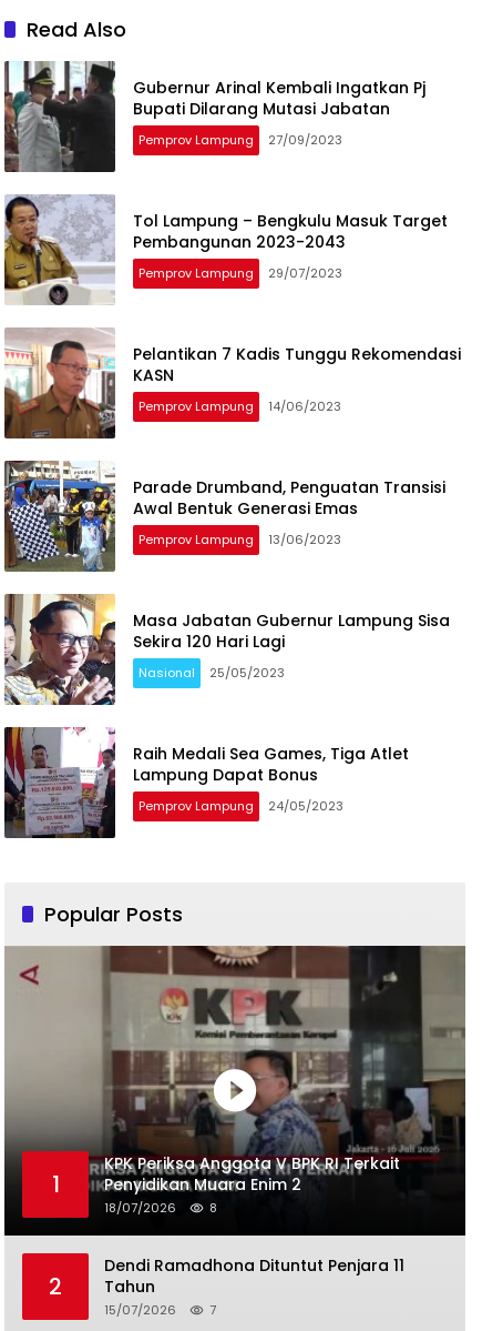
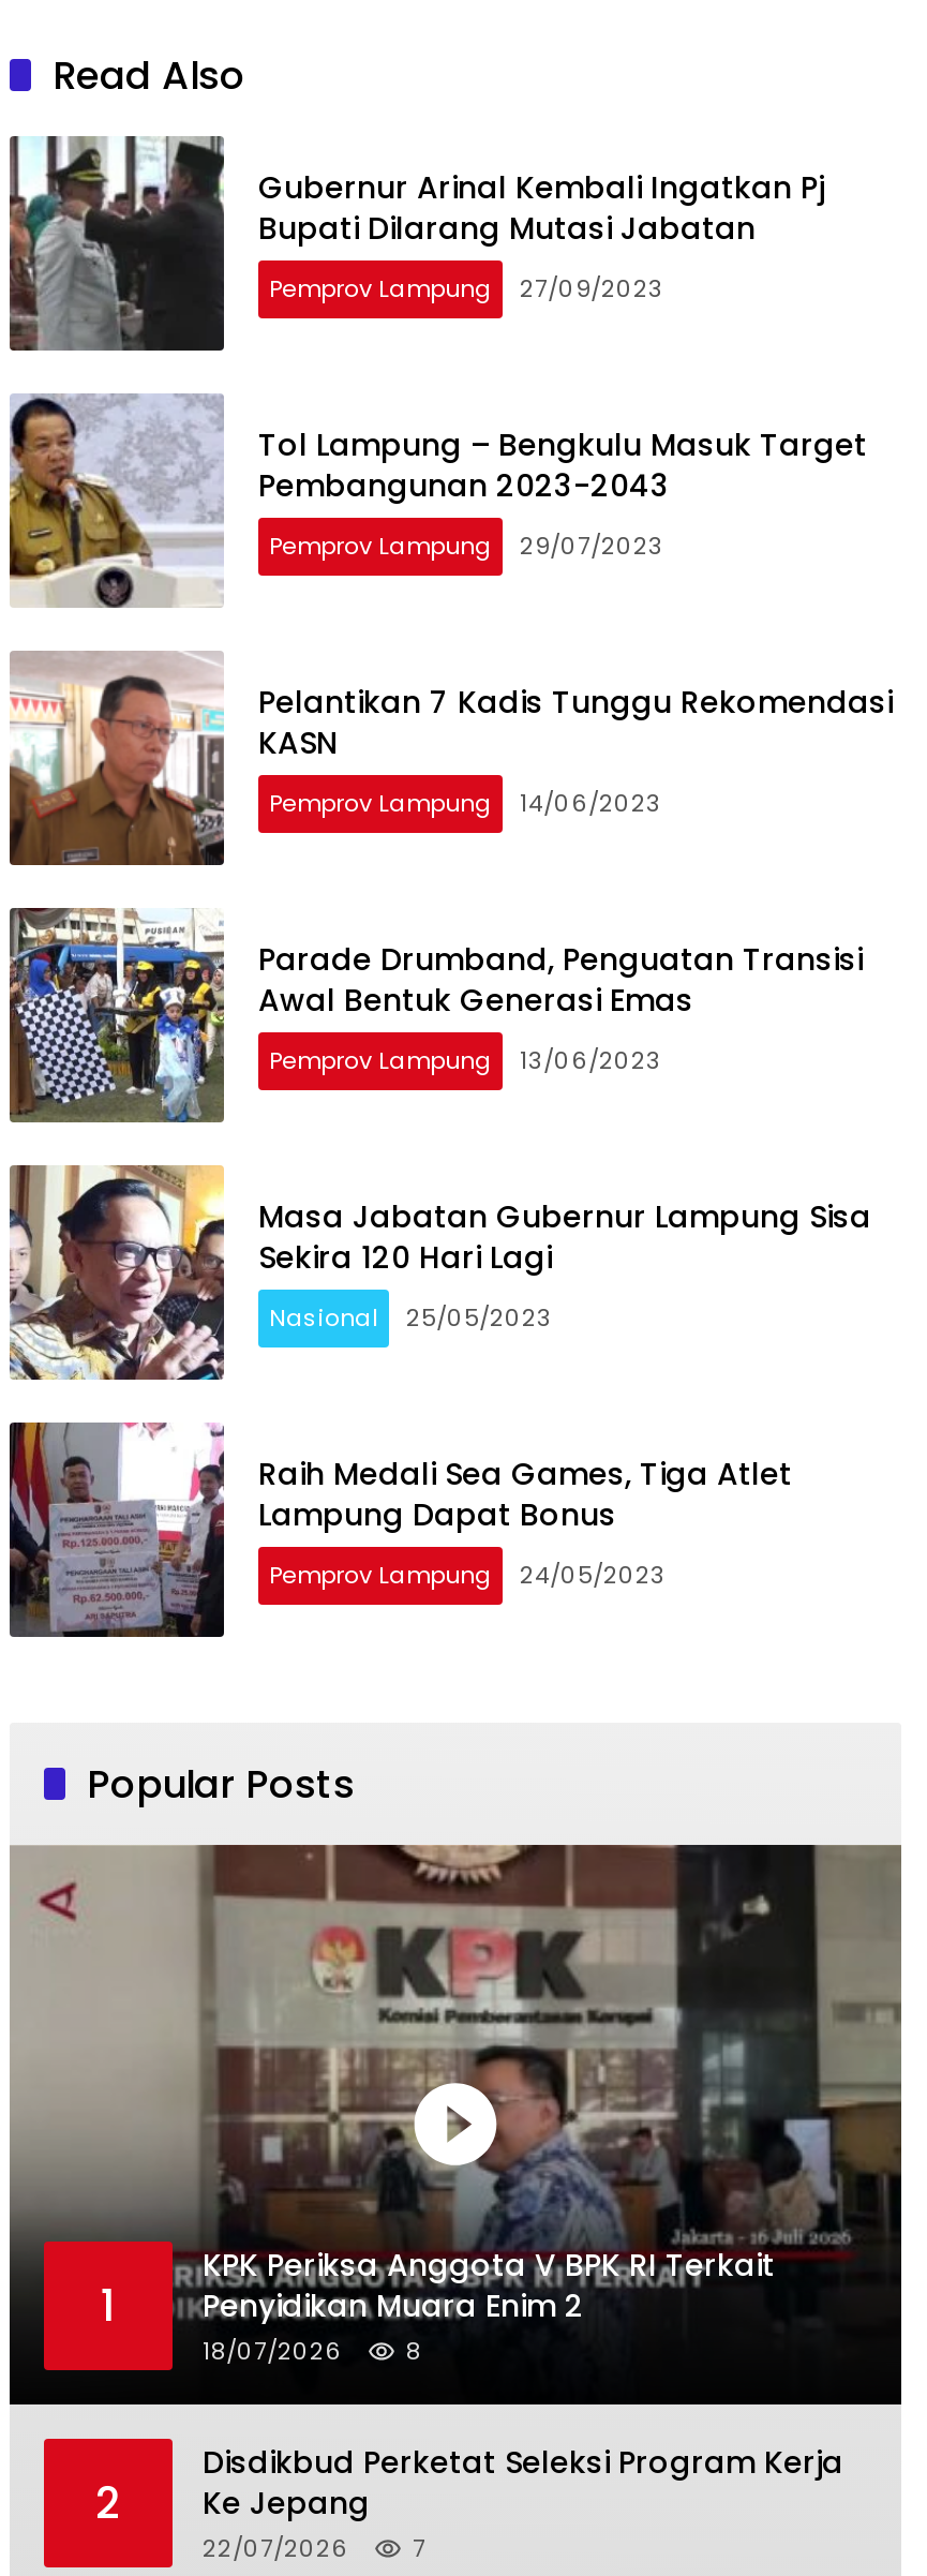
- Dendi Ramadhona Dituntut Penjara 11
- Tahun
- 15/07/2026
+ Disdikbud Perketat Seleksi Program Kerja
+ Ke Jepang
+ 22/07/2026
